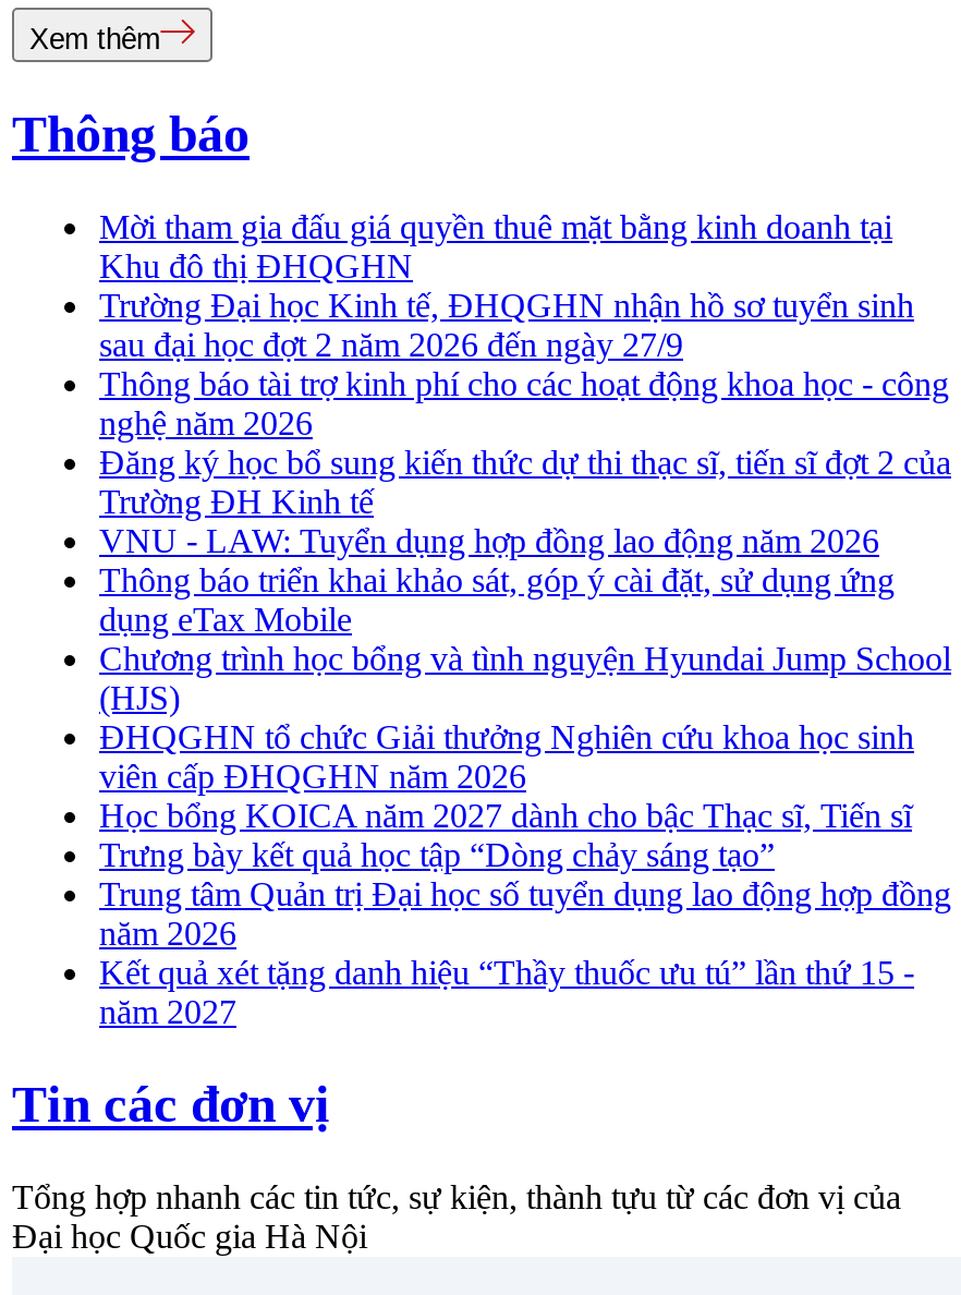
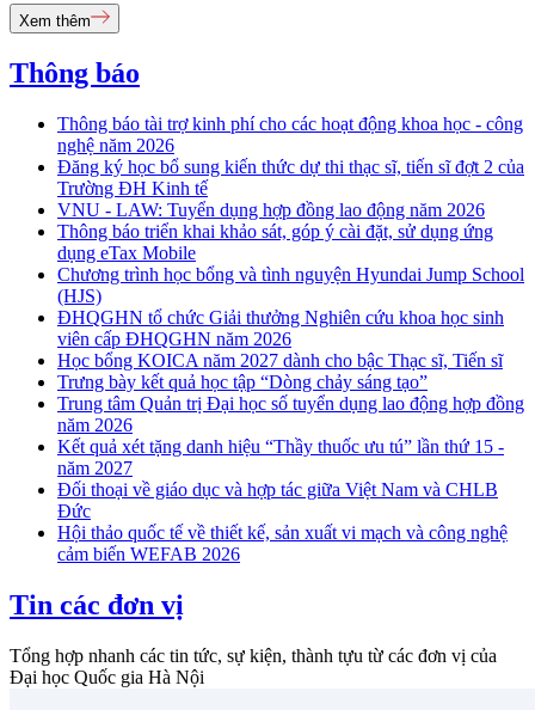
- Mời tham gia đấu giá quyền thuê mặt bằng kinh doanh tại
- Khu đô thị ĐHQGHN
- Trường Đại học Kinh tế, ĐHQGHN nhận hồ sơ tuyển sinh
- sau đại học đợt 2 năm 2026 đến ngày 27/9

moved up: Thông báo tài trợ kinh phí cho các hoạt động khoa học - công | nghệ năm 2026 | Đăng ký học bổ sung kiến thức dự thi thạc sĩ, tiến sĩ đợt 2 của | ... | Kết quả xét tặng danh hiệu “Thầy thuốc ưu tú” lần thứ 15 - | năm 2027

+ Đối thoại về giáo dục và hợp tác giữa Việt Nam và CHLB
+ Đức
+ Hội thảo quốc tế về thiết kế, sản xuất vi mạch và công nghệ
+ cảm biến WEFAB 2026
